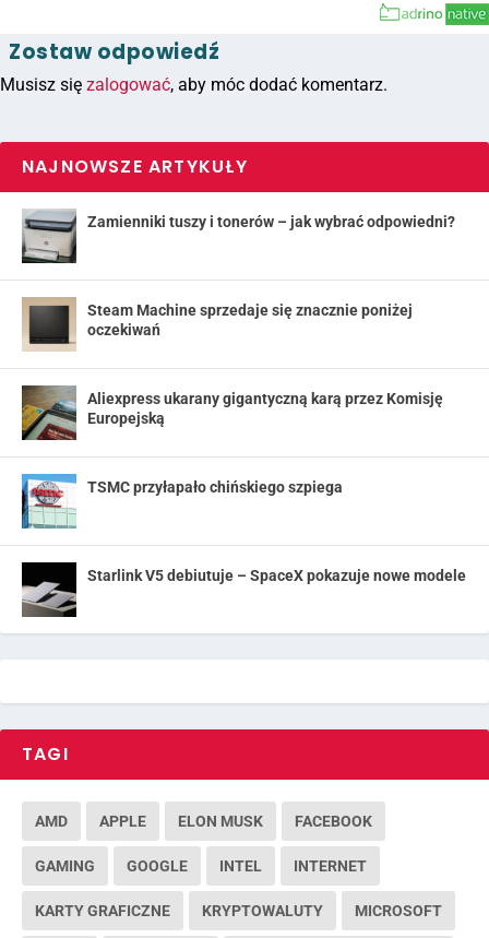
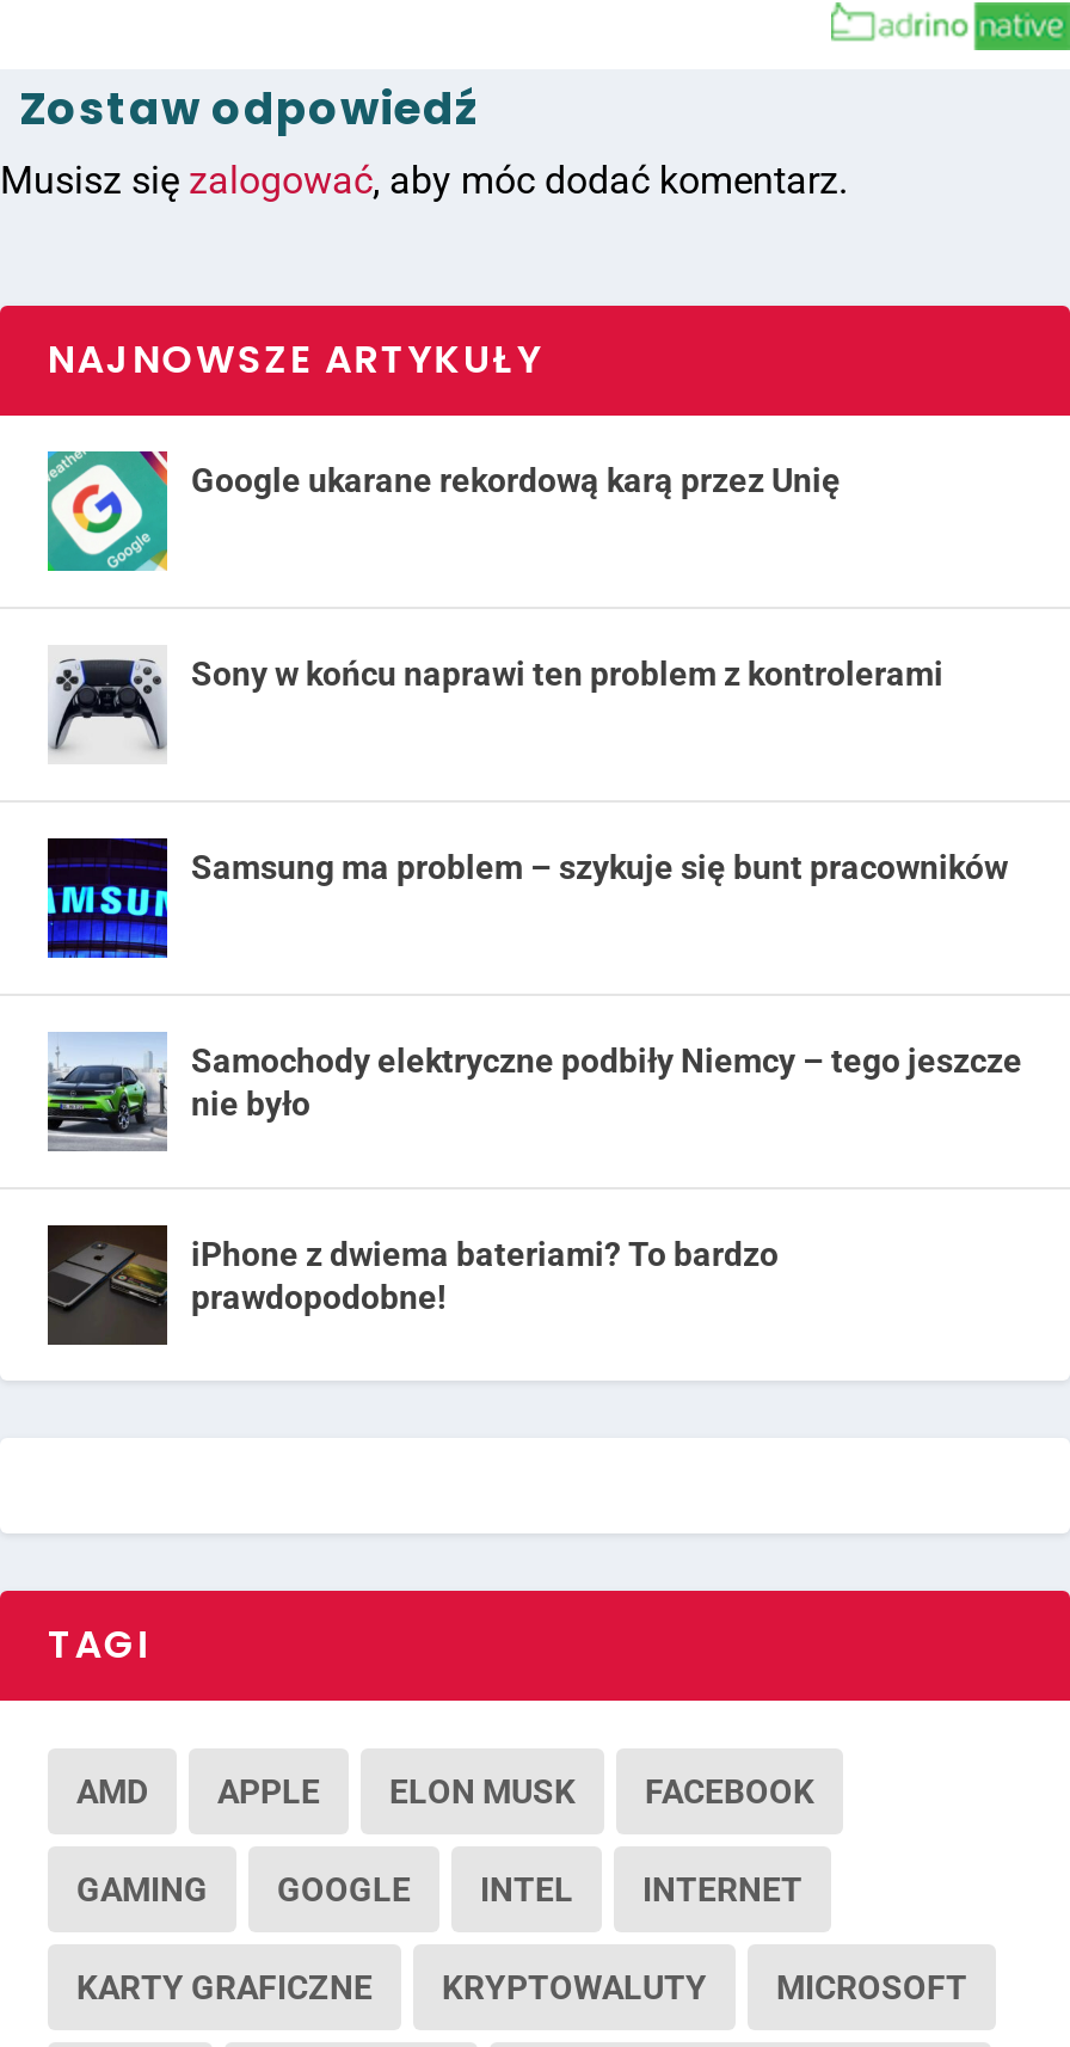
- [image]
- Zamienniki tuszy i tonerów – jak wybrać odpowiedni?
+ [image]
+ Google ukarane rekordową karą przez Unię

- [image]
- Steam Machine sprzedaje się znacznie poniżej
- oczekiwań
+ [image]
+ Sony w końcu naprawi ten problem z kontrolerami

- [image]
- Aliexpress ukarany gigantyczną karą przez Komisję
- Europejską
+ [image]
+ Samsung ma problem – szykuje się bunt pracowników

- [image]
- TSMC przyłapało chińskiego szpiega
+ [image]
+ Samochody elektryczne podbiły Niemcy – tego jeszcze
+ nie było

- [image]
- Starlink V5 debiutuje – SpaceX pokazuje nowe modele
+ [image]
+ iPhone z dwiema bateriami? To bardzo
+ prawdopodobne!
